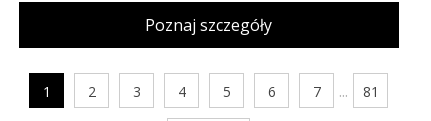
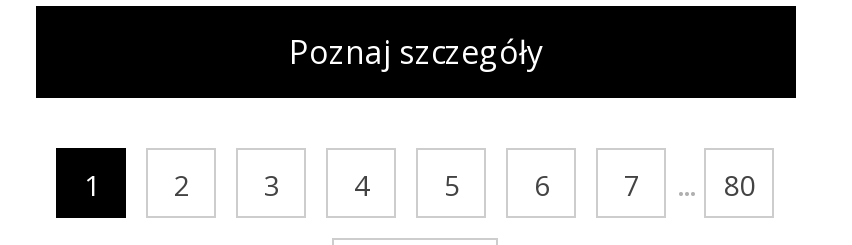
- 81
+ 80
